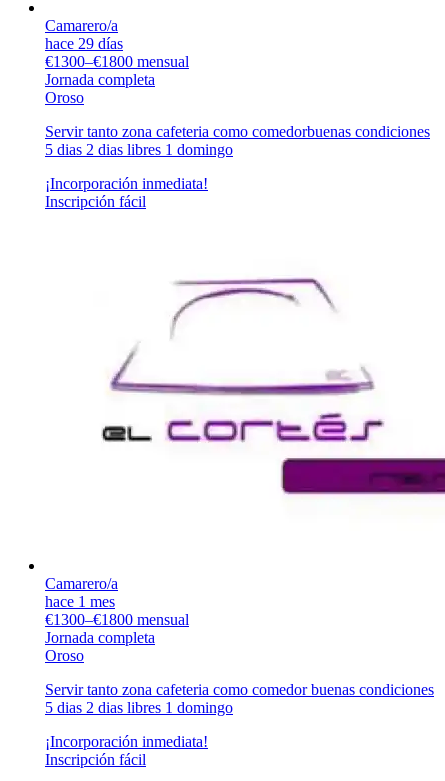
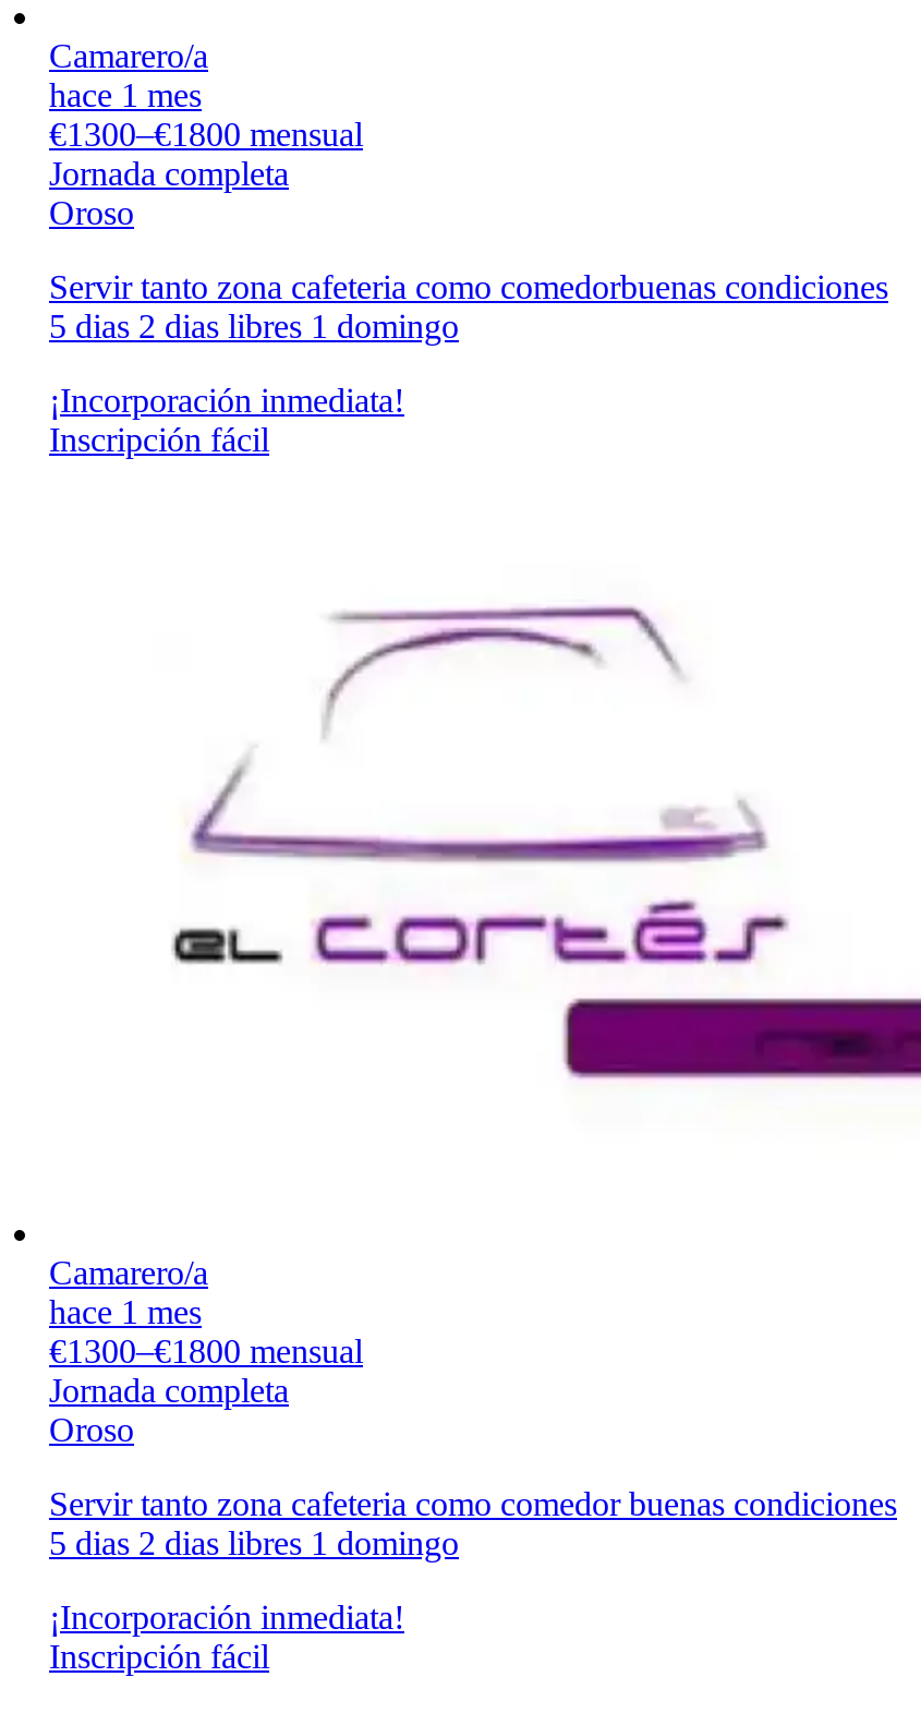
- hace 29 días
+ hace 1 mes
